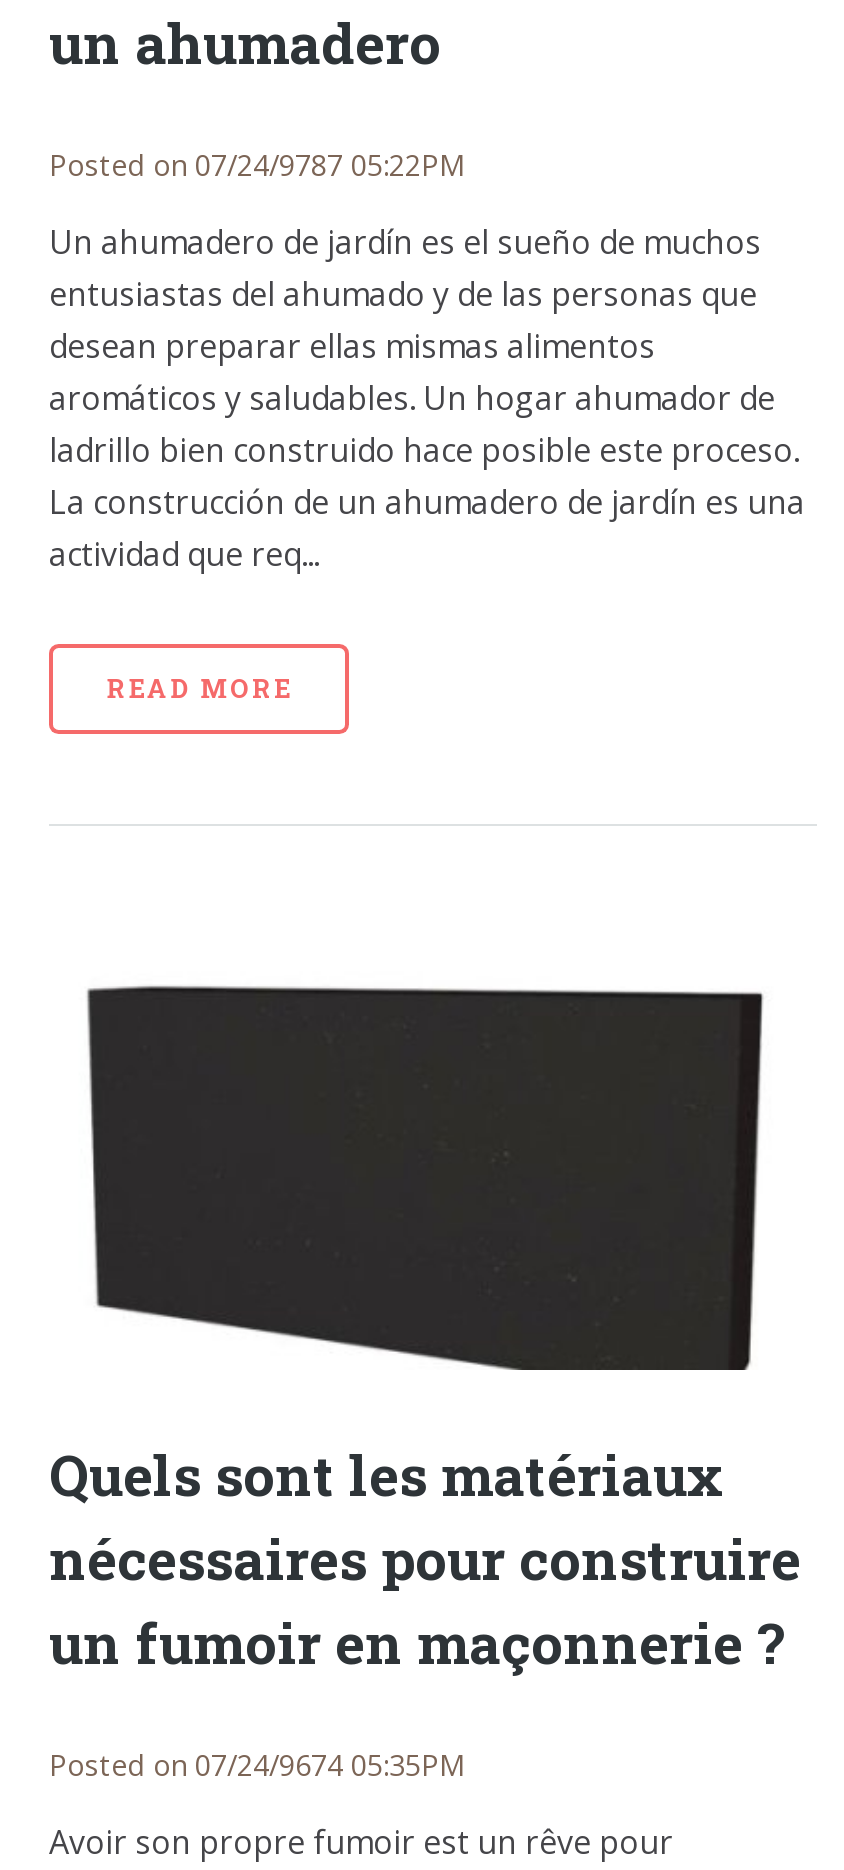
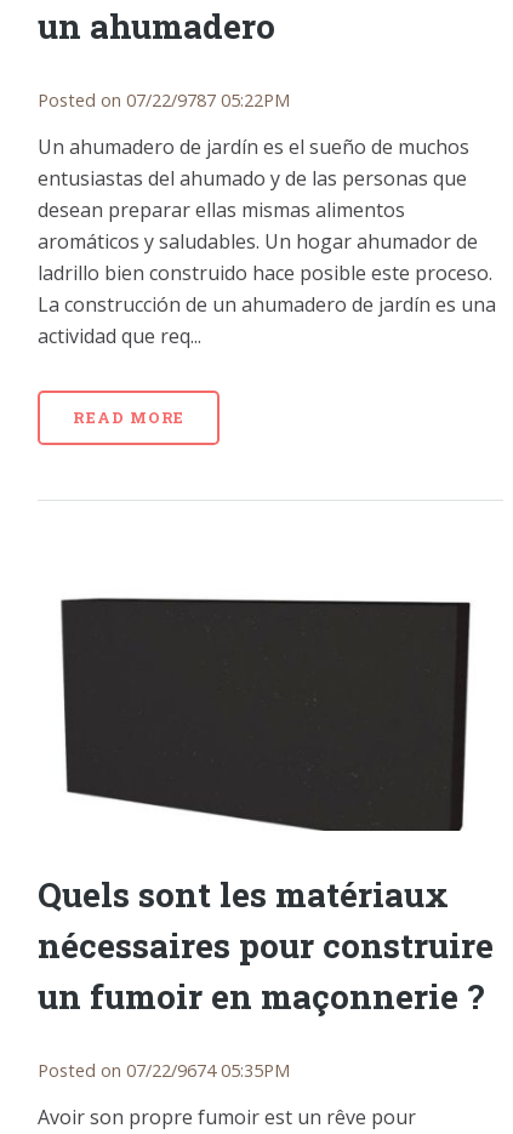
- Posted on 07/24/9787 05:22PM
+ Posted on 07/22/9787 05:22PM

- Posted on 07/24/9674 05:35PM
+ Posted on 07/22/9674 05:35PM
